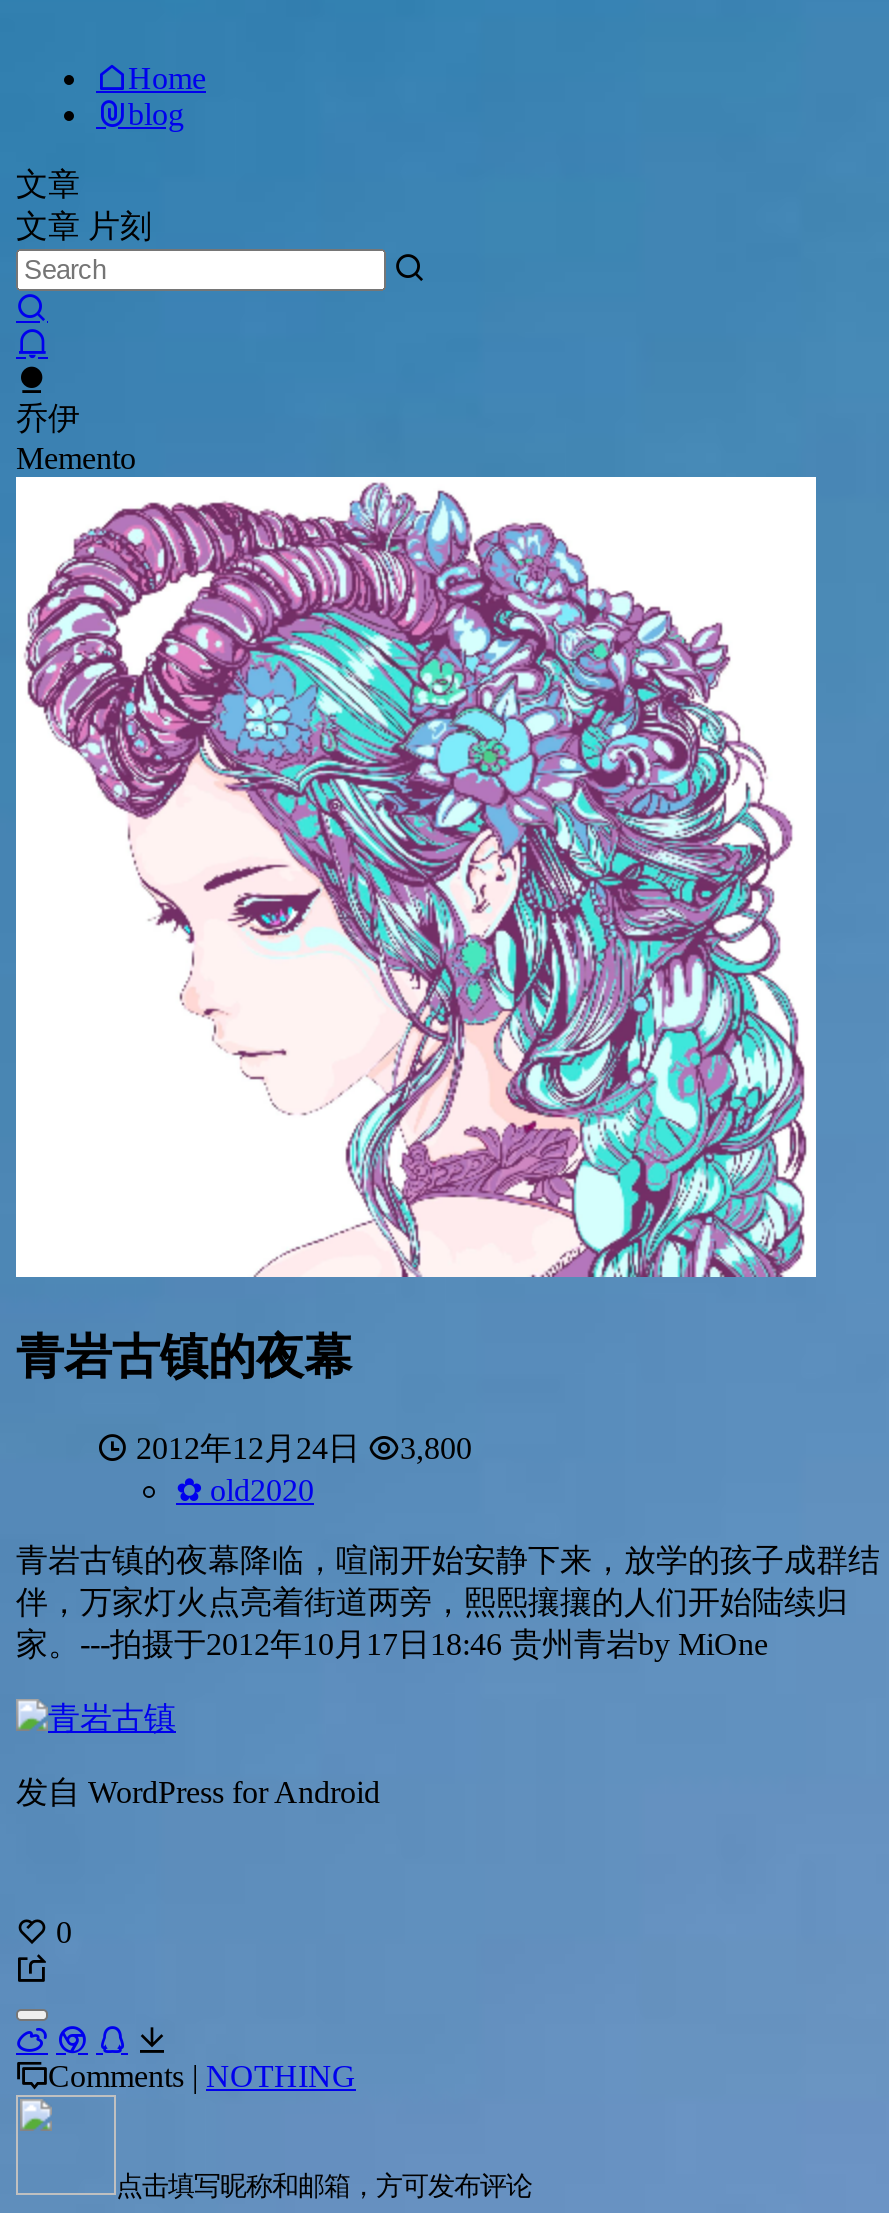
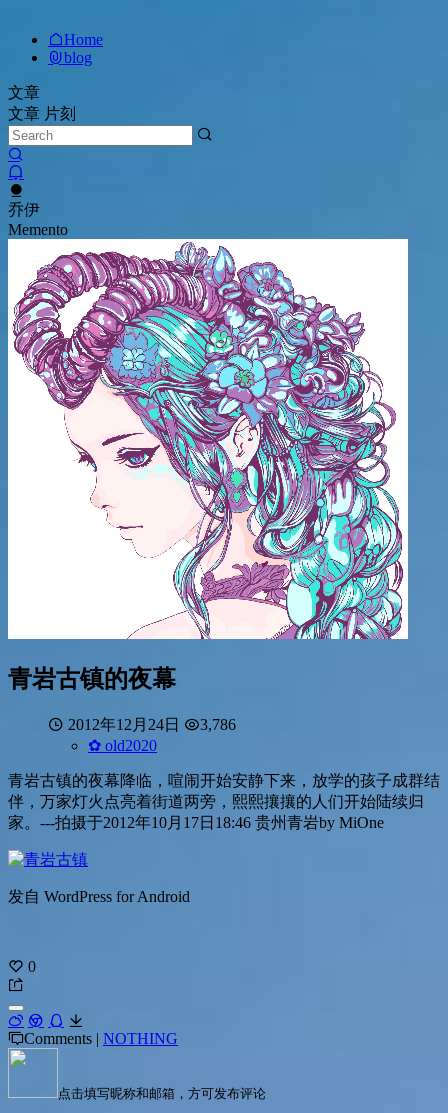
- 2012年12月24日 3,800
+ 2012年12月24日 3,786
